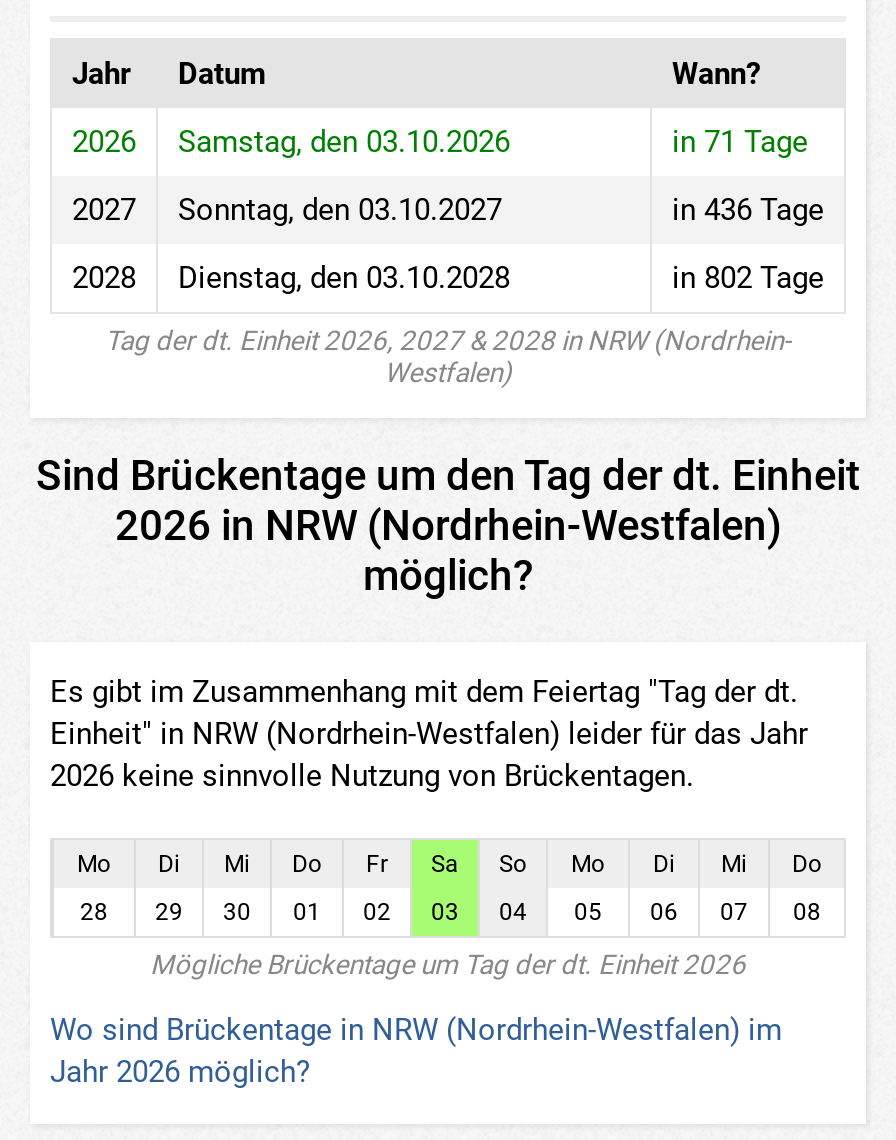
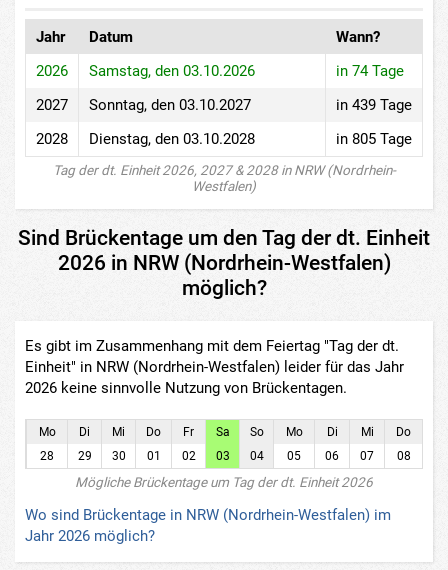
- in 71 Tage
+ in 74 Tage

- in 436 Tage
+ in 439 Tage

- in 802 Tage
+ in 805 Tage
